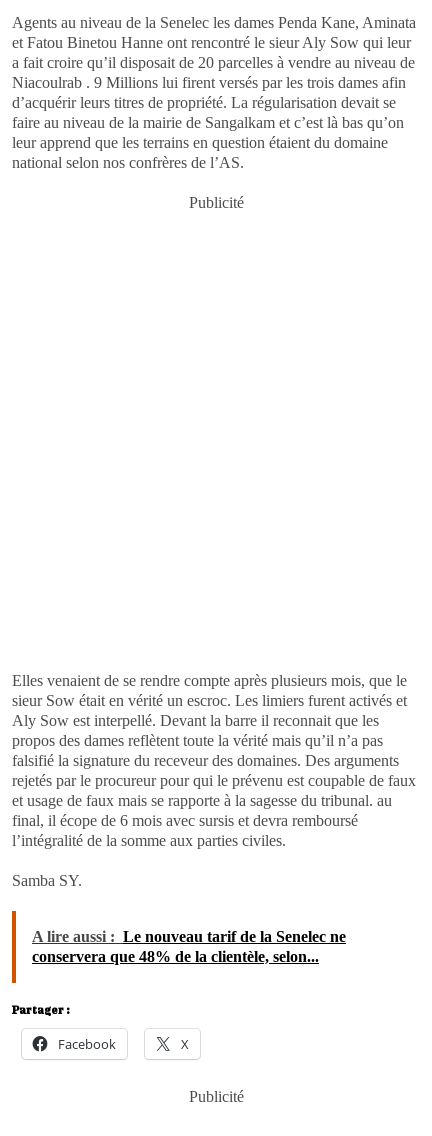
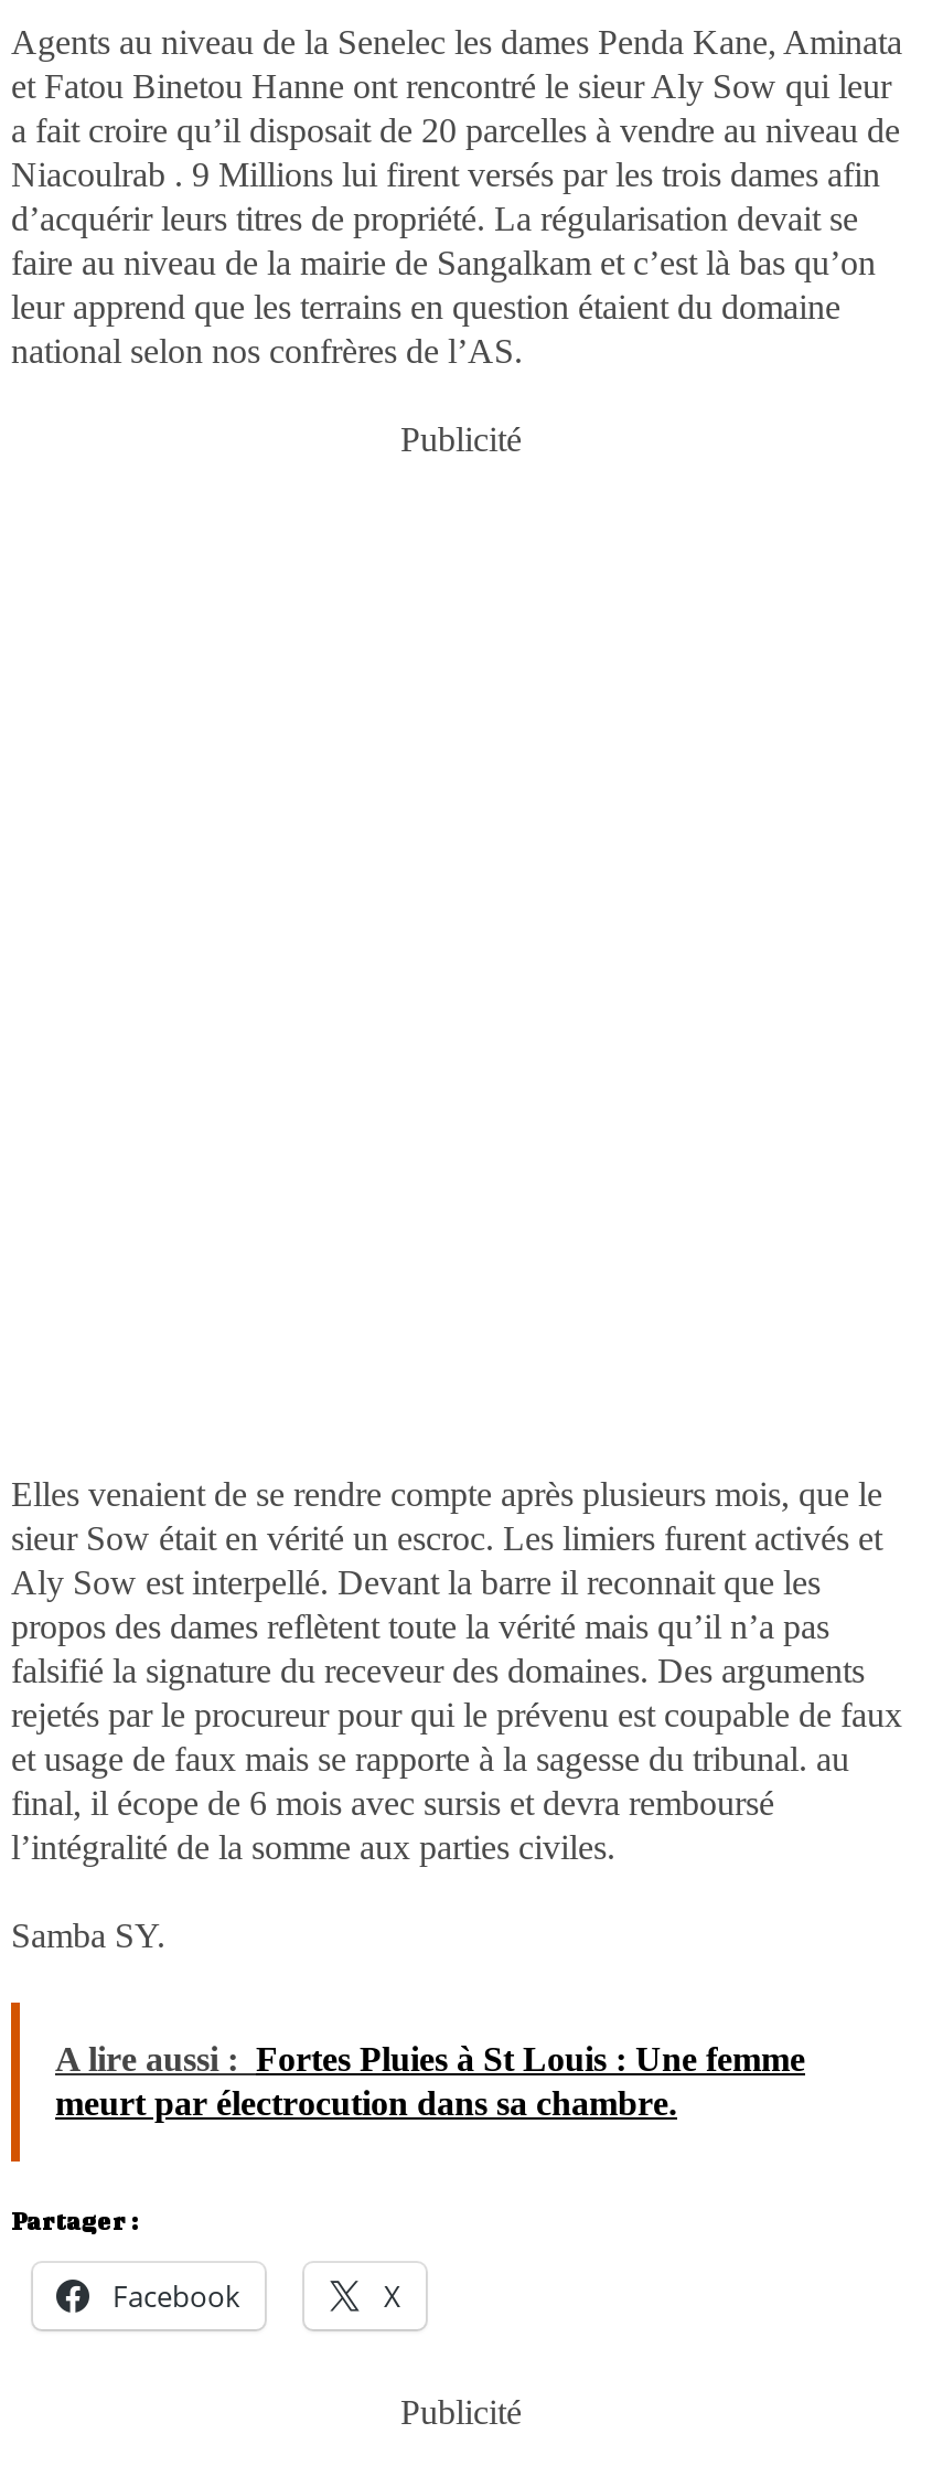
- A lire aussi : Le nouveau tarif de la Senelec ne
- conservera que 48% de la clientèle, selon...
+ A lire aussi : Fortes Pluies à St Louis : Une femme
+ meurt par électrocution dans sa chambre.
